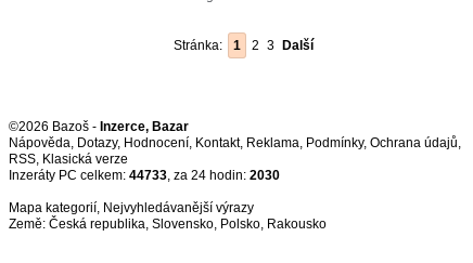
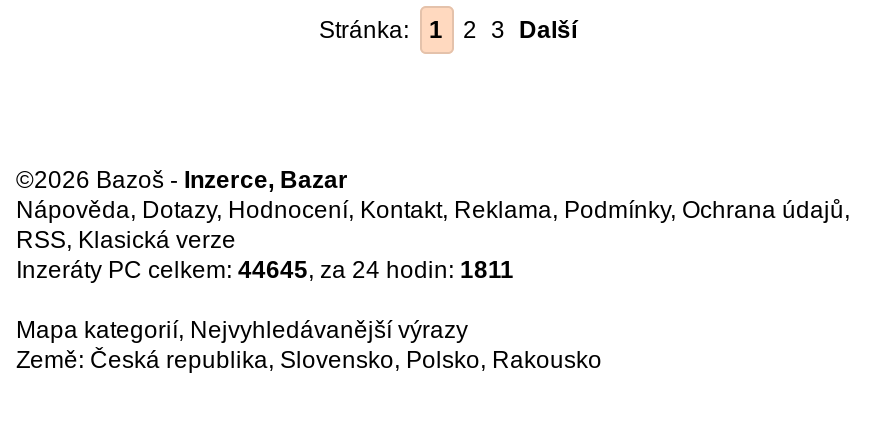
- Inzeráty PC celkem: 44733, za 24 hodin: 2030
+ Inzeráty PC celkem: 44645, za 24 hodin: 1811
